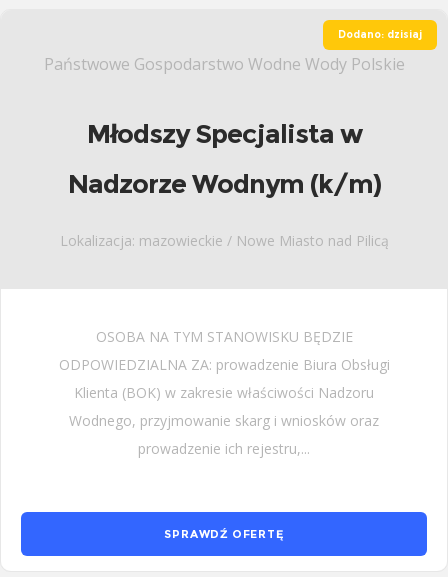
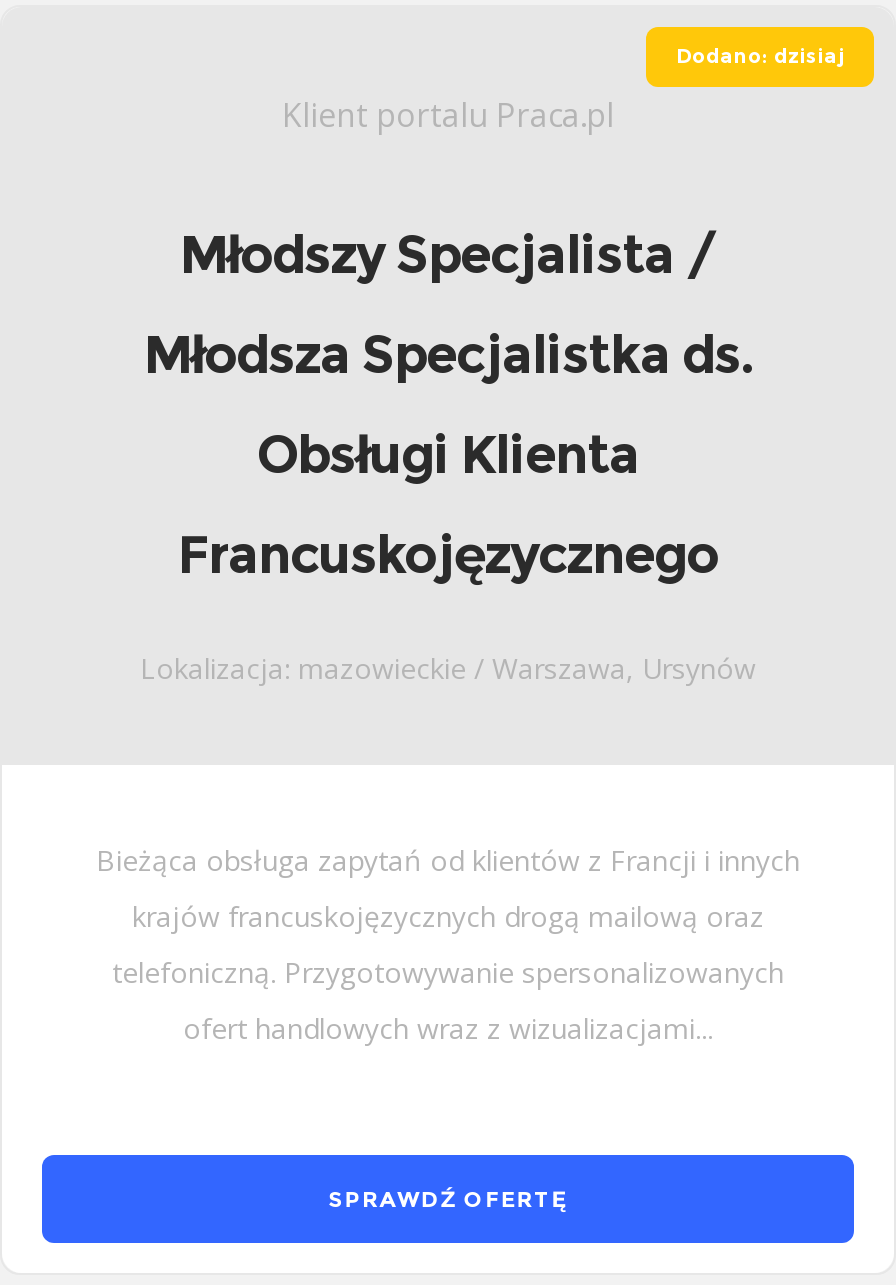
- Państwowe Gospodarstwo Wodne Wody Polskie
- Młodszy Specjalista w
- Nadzorze Wodnym (k/m)
- Lokalizacja: mazowieckie / Nowe Miasto nad Pilicą
+ Klient portalu Praca.pl
+ Młodszy Specjalista /
+ Młodsza Specjalistka ds.
+ Obsługi Klienta
+ Francuskojęzycznego
+ Lokalizacja: mazowieckie / Warszawa, Ursynów

- OSOBA NA TYM STANOWISKU BĘDZIE
- ODPOWIEDZIALNA ZA: prowadzenie Biura Obsługi
- Klienta (BOK) w zakresie właściwości Nadzoru
- Wodnego, przyjmowanie skarg i wniosków oraz
- prowadzenie ich rejestru,...
+ Bieżąca obsługa zapytań od klientów z Francji i innych
+ krajów francuskojęzycznych drogą mailową oraz
+ telefoniczną. Przygotowywanie spersonalizowanych
+ ofert handlowych wraz z wizualizacjami...
